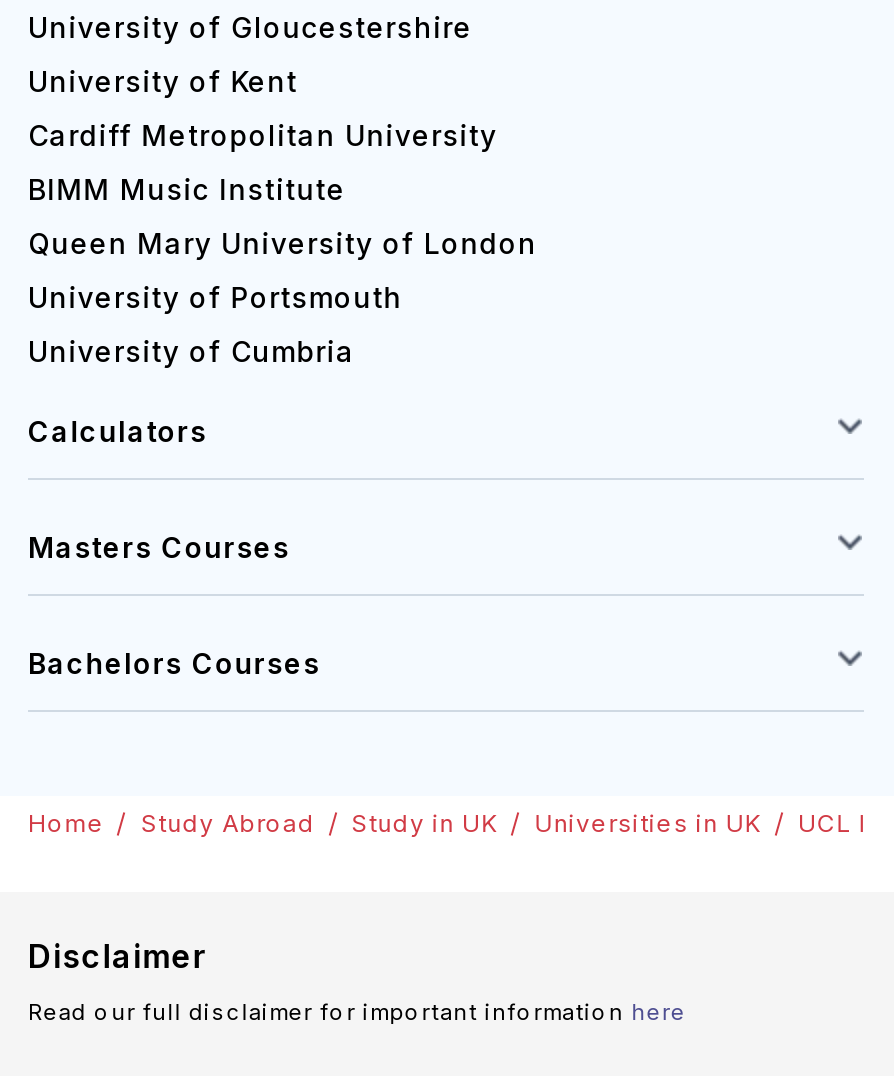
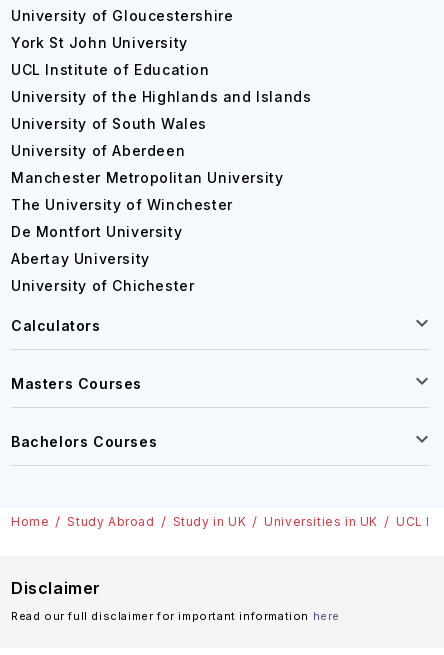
- University of Kent
- Cardiff Metropolitan University
- BIMM Music Institute
- Queen Mary University of London
- University of Portsmouth
- University of Cumbria
+ York St John University
+ UCL Institute of Education
+ University of the Highlands and Islands
+ University of South Wales
+ University of Aberdeen
+ Manchester Metropolitan University
+ The University of Winchester
+ De Montfort University
+ Abertay University
+ University of Chichester
